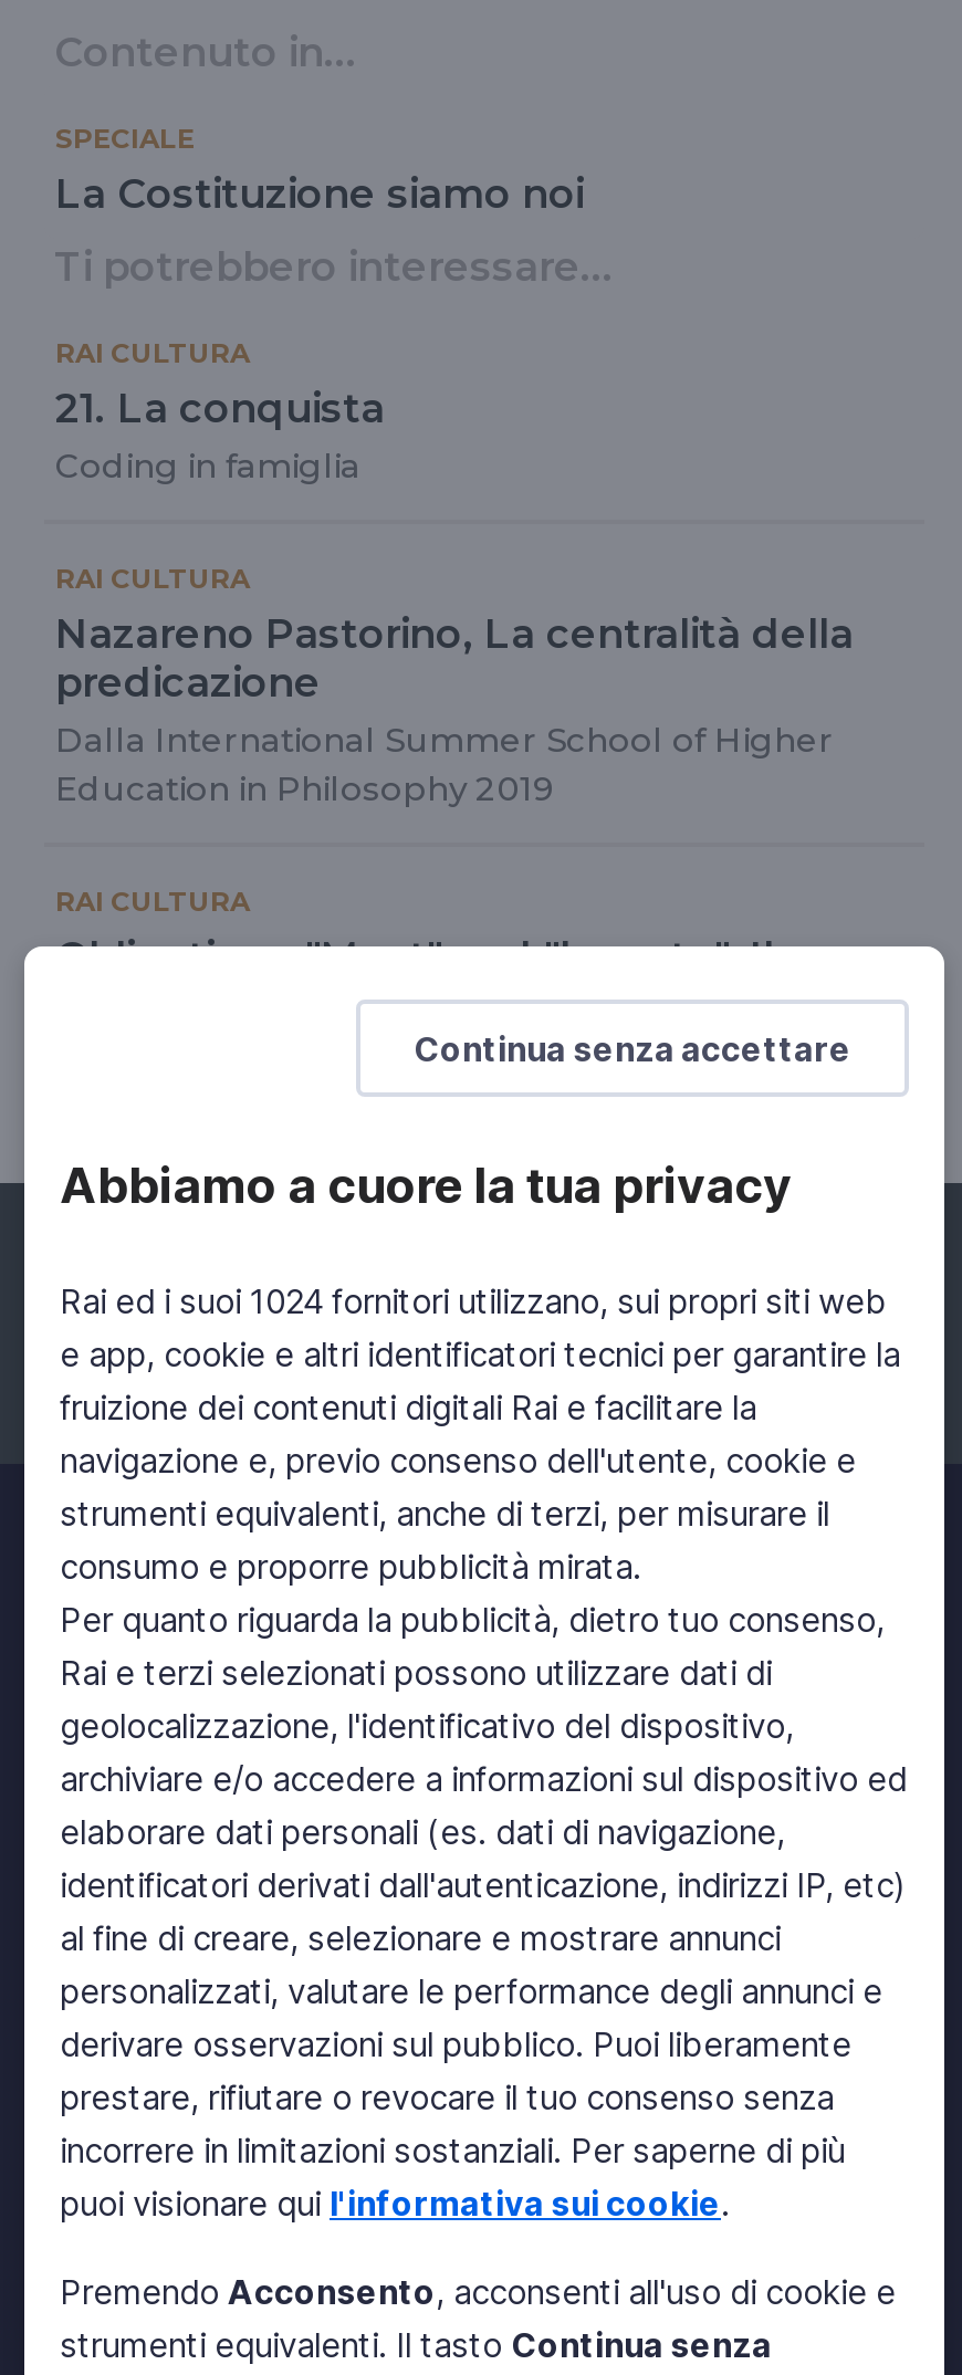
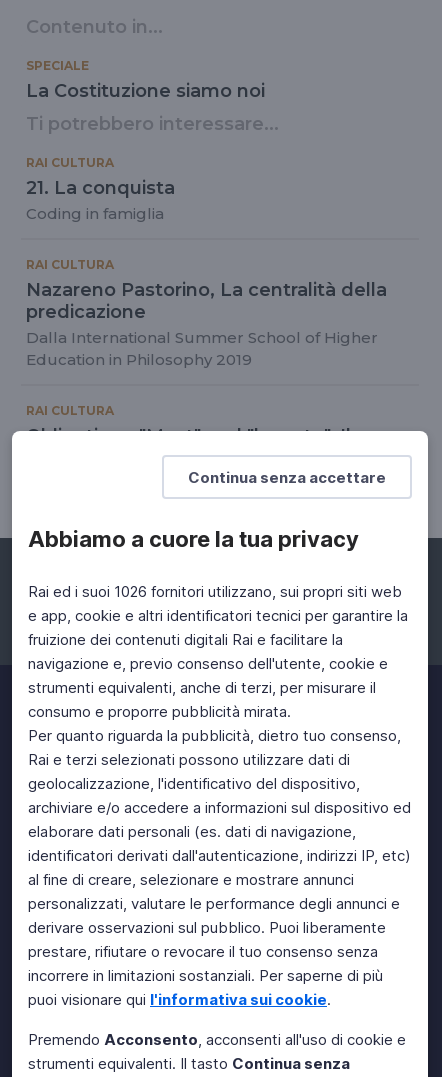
- Rai ed i suoi 1024 fornitori utilizzano, sui propri siti web
+ Rai ed i suoi 1026 fornitori utilizzano, sui propri siti web
